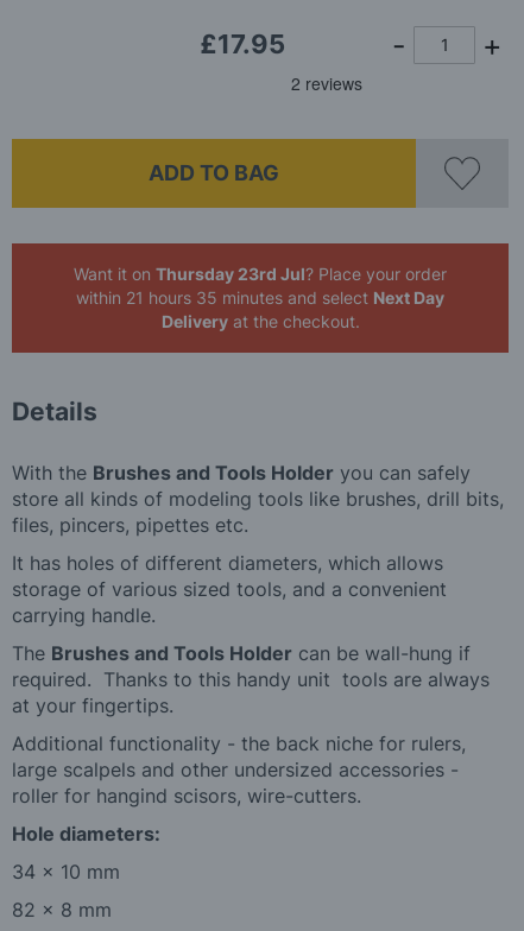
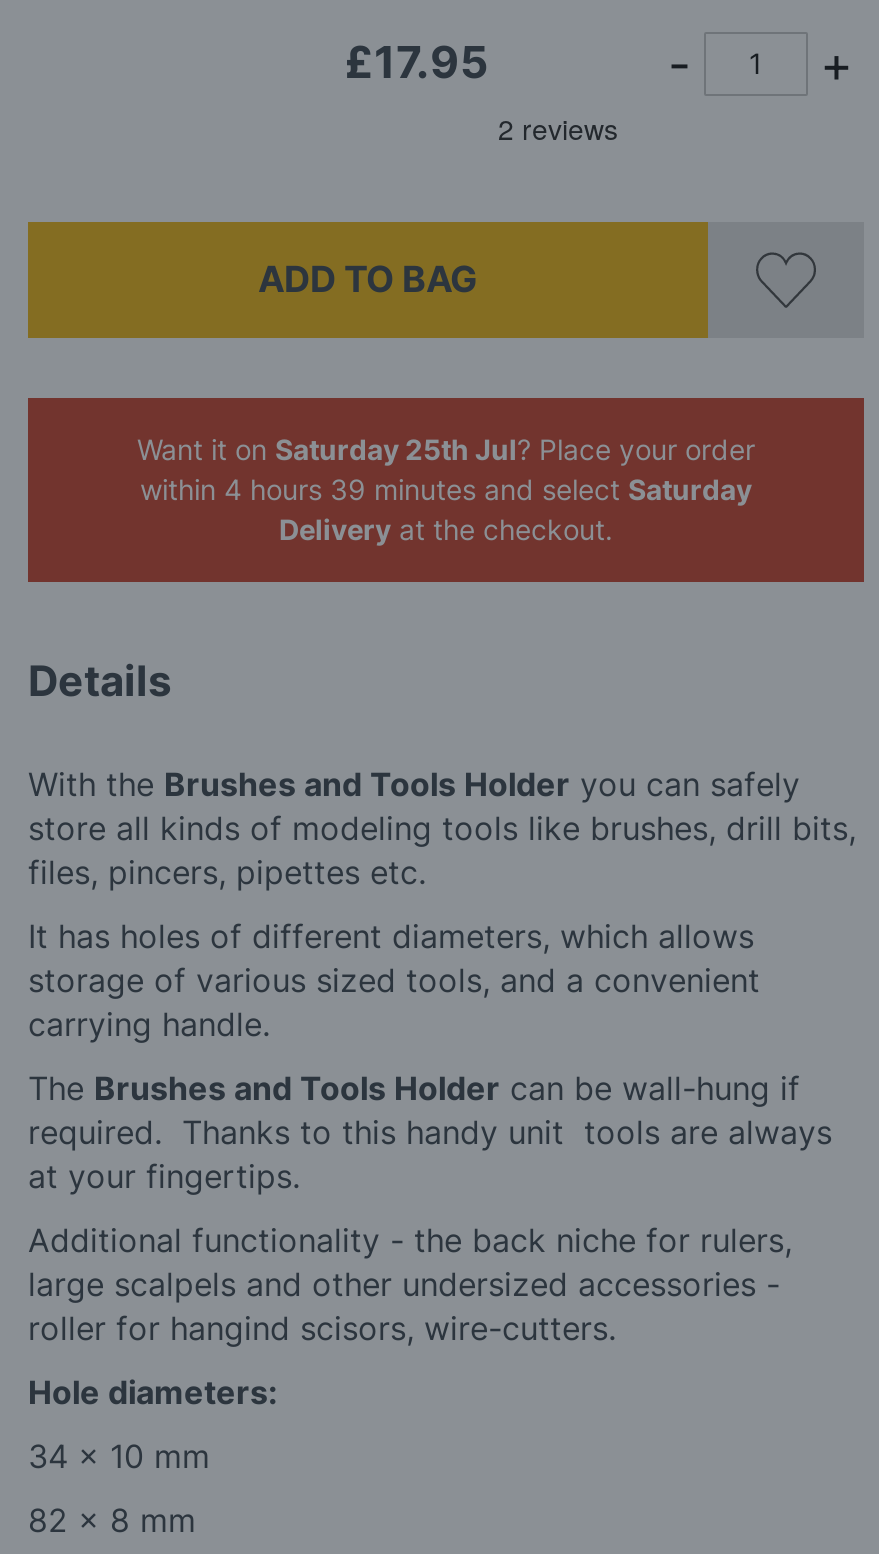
- Want it on Thursday 23rd Jul? Place your order
- within 21 hours 35 minutes and select Next Day
+ Want it on Saturday 25th Jul? Place your order
+ within 4 hours 39 minutes and select Saturday
